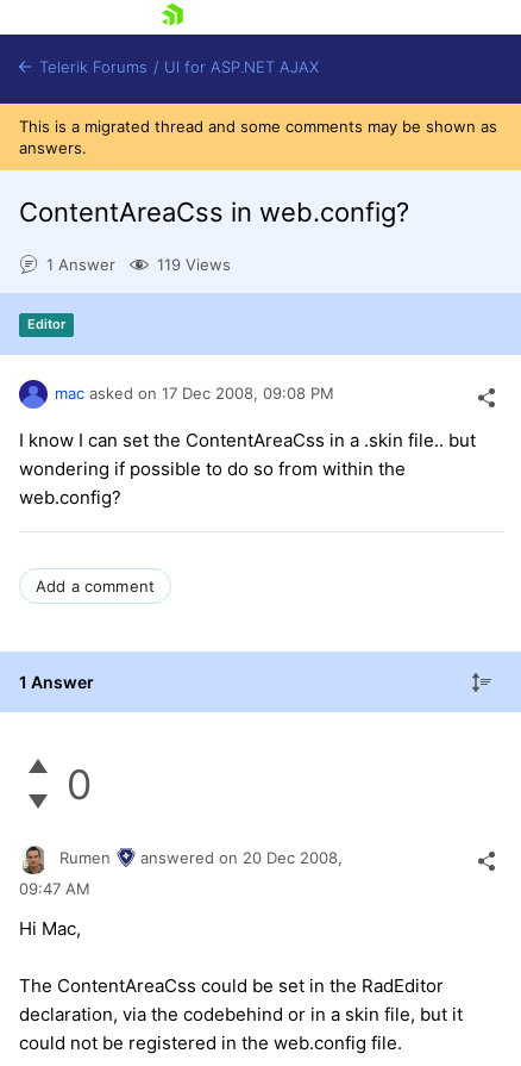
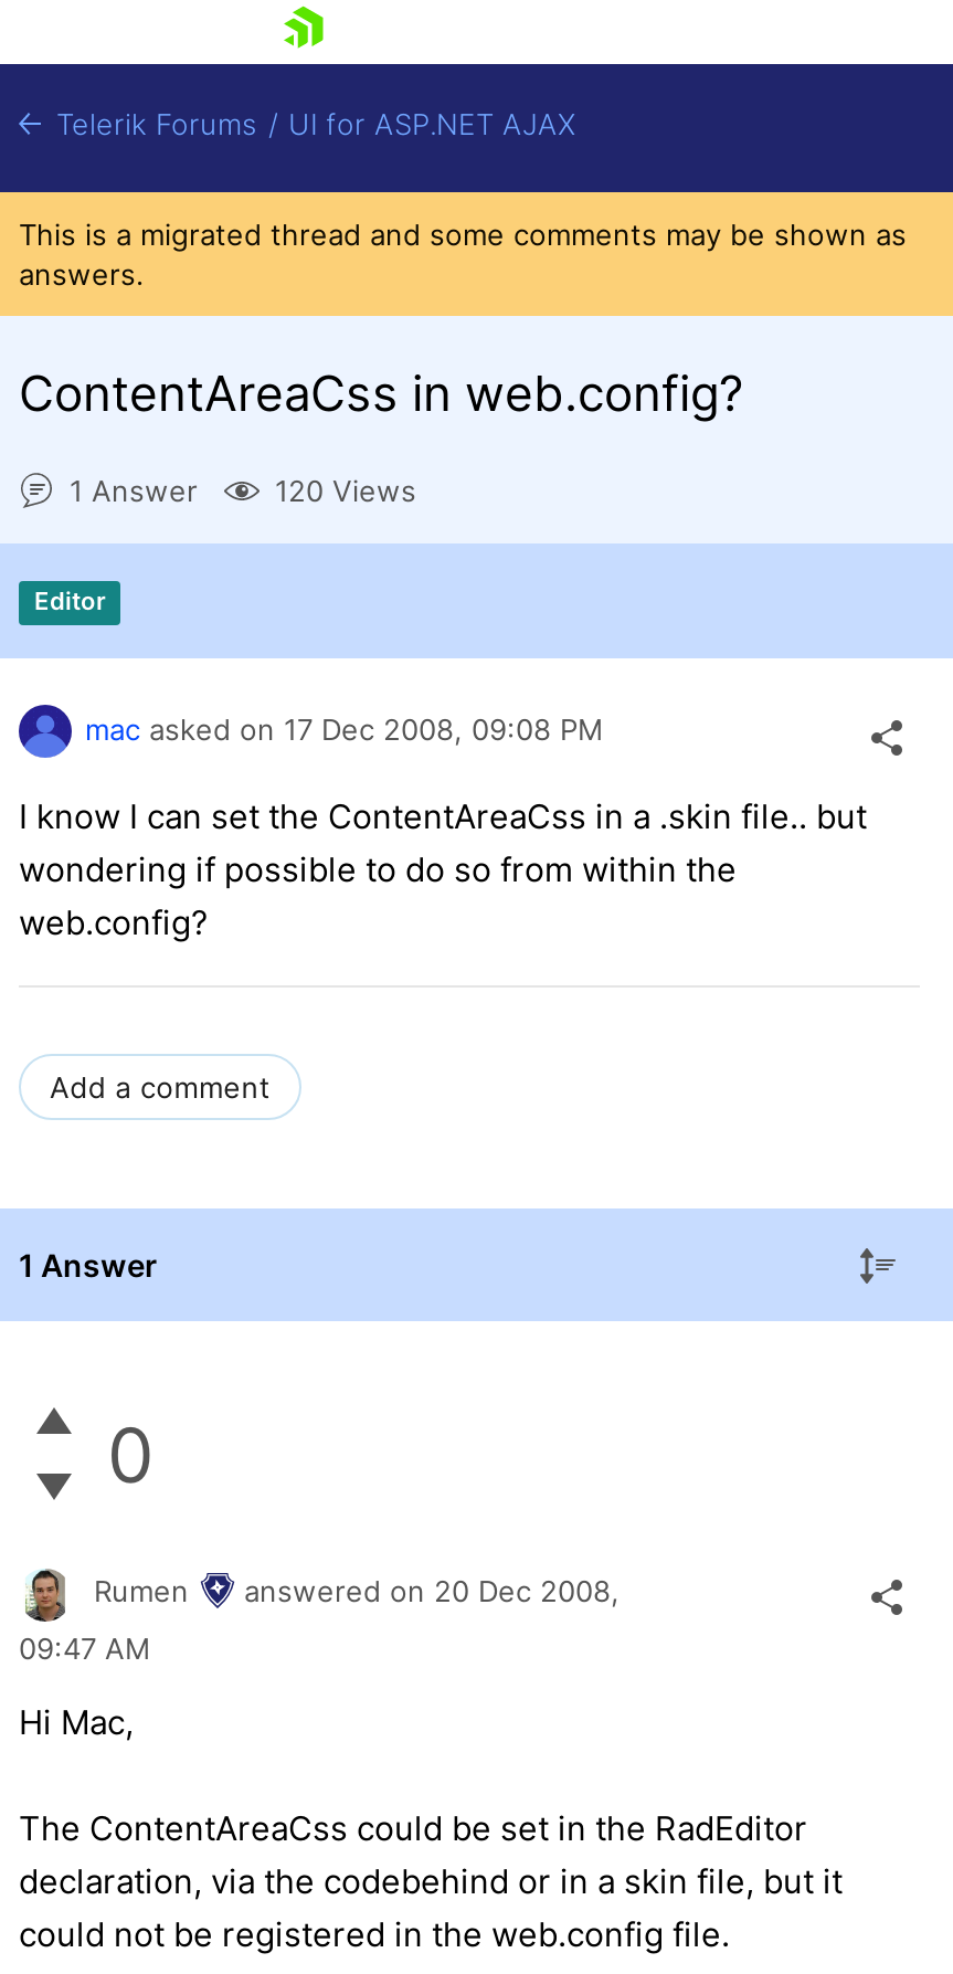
- 119 Views
+ 120 Views
